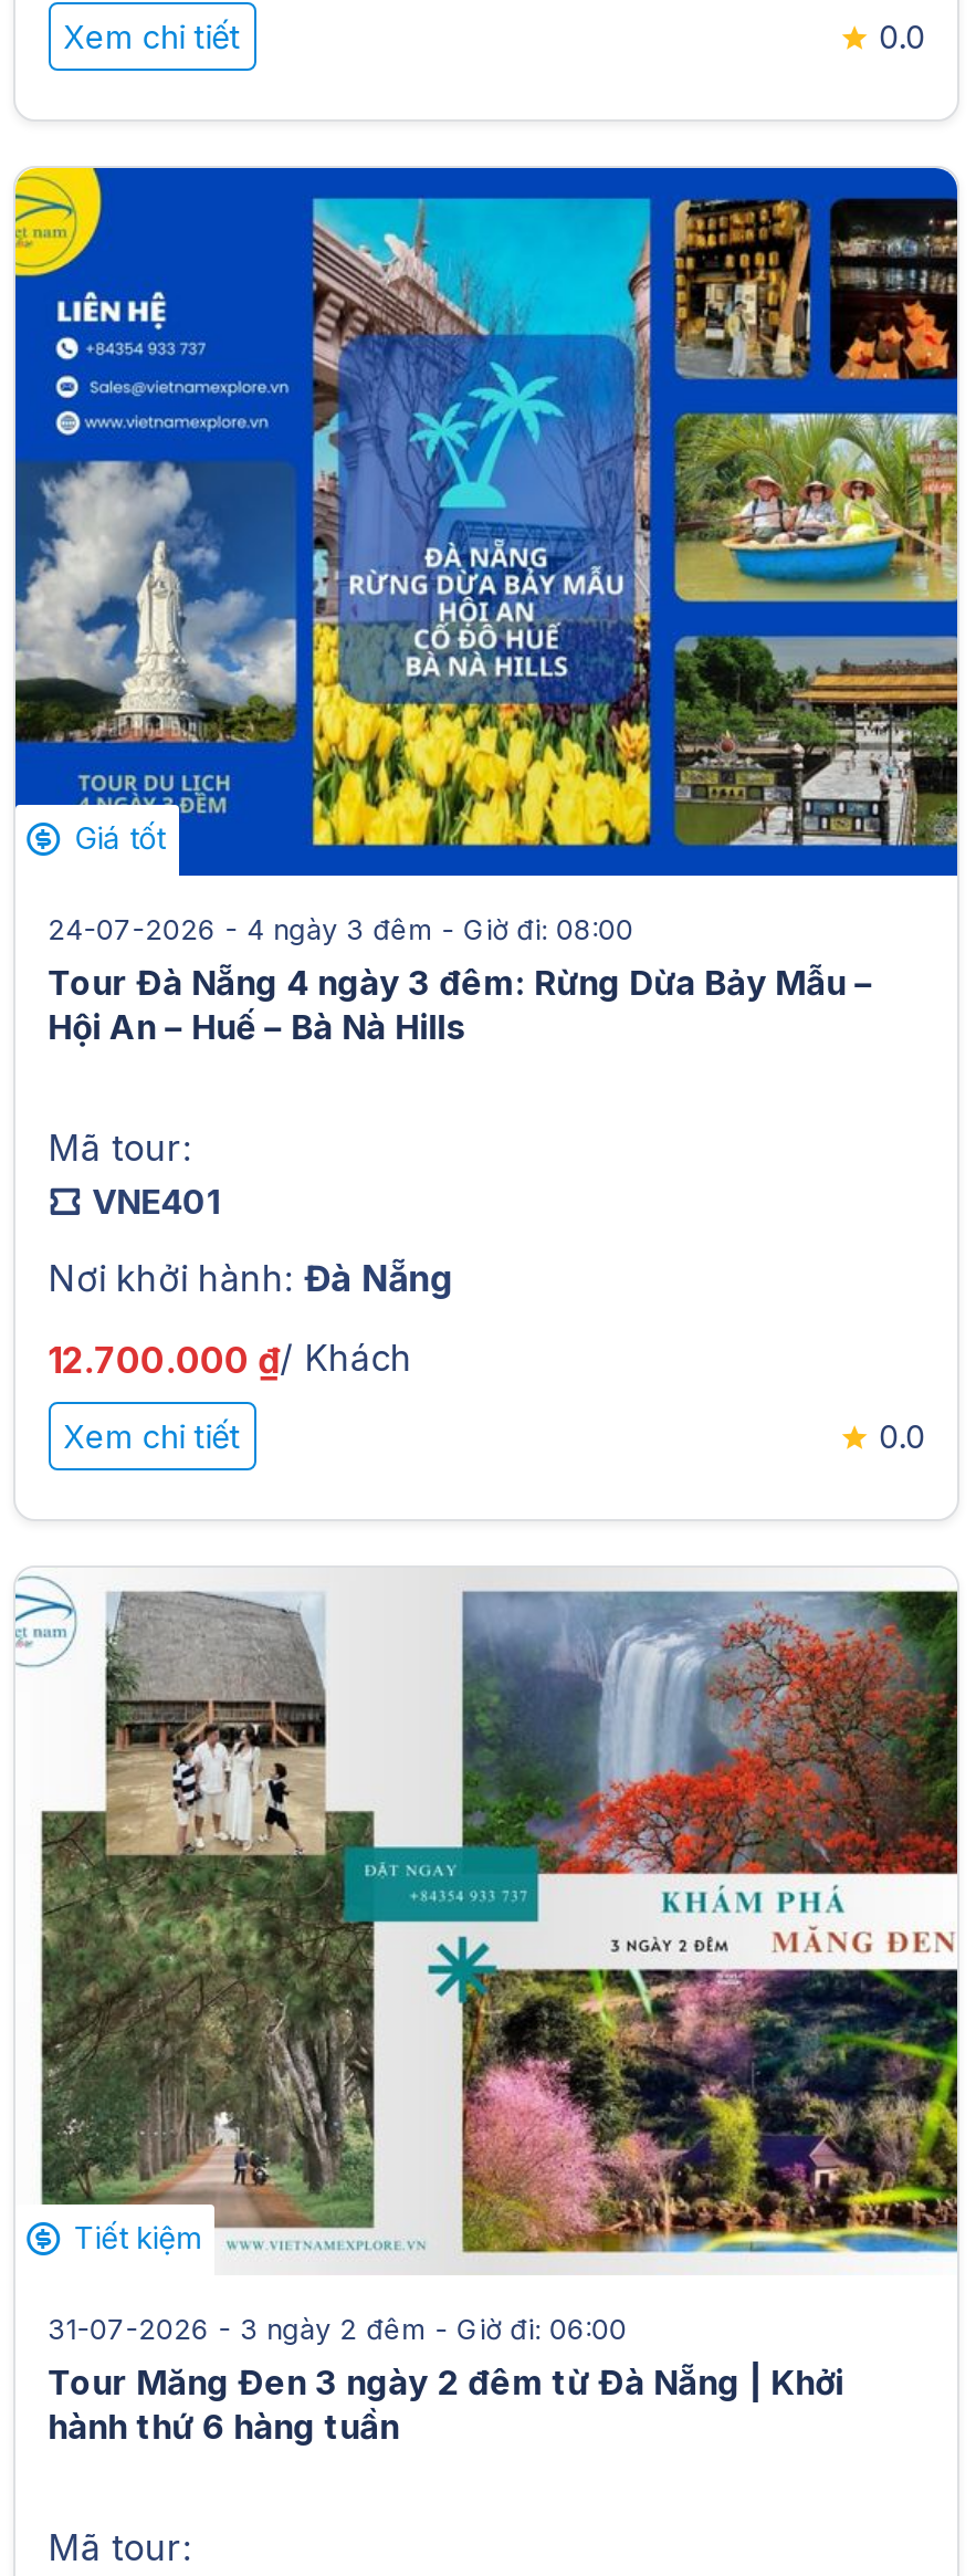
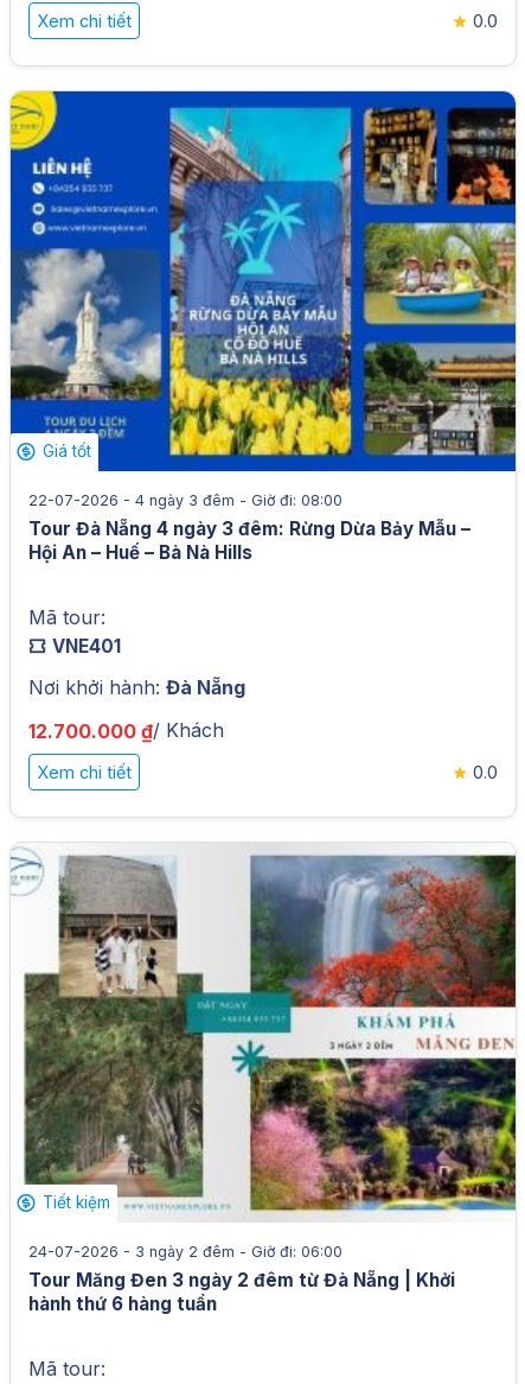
- 24-07-2026 - 4 ngày 3 đêm - Giờ đi: 08:00
+ 22-07-2026 - 4 ngày 3 đêm - Giờ đi: 08:00

- 31-07-2026 - 3 ngày 2 đêm - Giờ đi: 06:00
+ 24-07-2026 - 3 ngày 2 đêm - Giờ đi: 06:00
